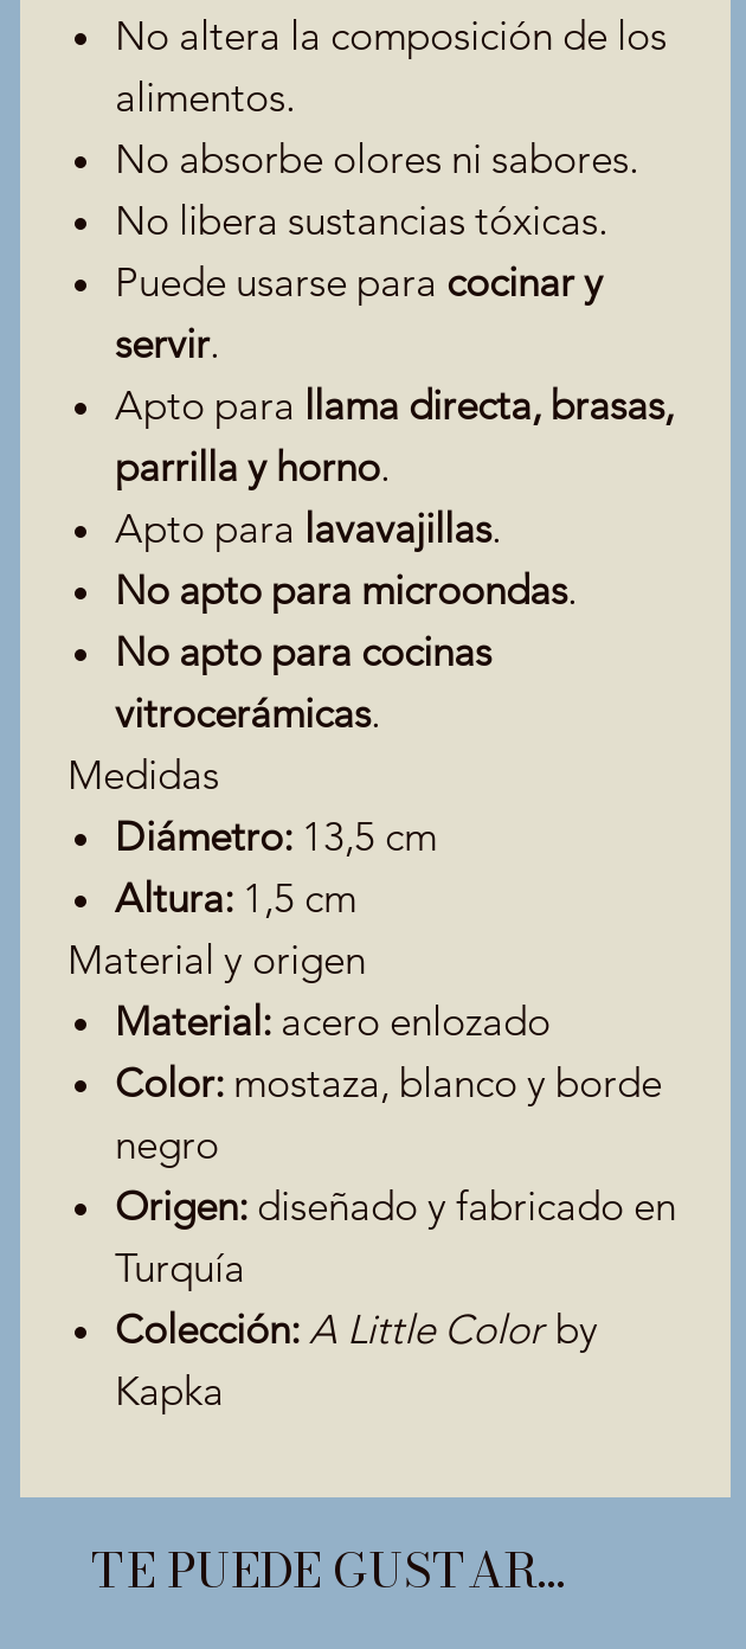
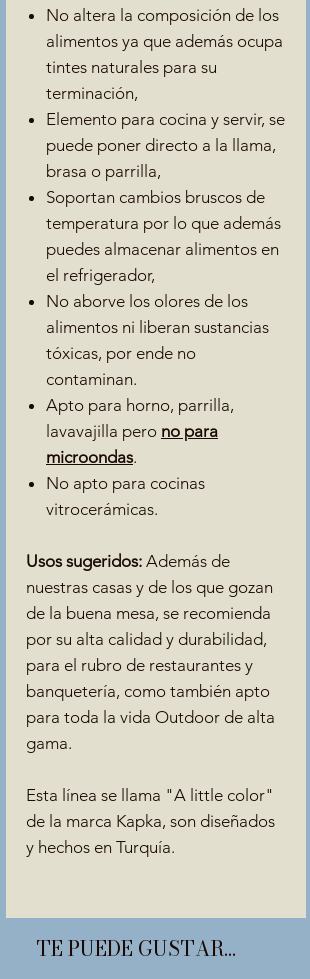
- alimentos.
- No absorbe olores ni sabores.
- No libera sustancias tóxicas.
- Puede usarse para cocinar y
- servir.
- Apto para llama directa, brasas,
- parrilla y horno.
- Apto para lavavajillas.
- No apto para microondas.
+ alimentos ya que además ocupa
+ tintes naturales para su
+ terminación,
+ Elemento para cocina y servir, se
+ puede poner directo a la llama,
+ brasa o parrilla,
+ Soportan cambios bruscos de
+ temperatura por lo que además
+ puedes almacenar alimentos en
+ el refrigerador,
+ No aborve los olores de los
+ alimentos ni liberan sustancias
+ tóxicas, por ende no
+ contaminan.
+ Apto para horno, parrilla,
+ lavavajilla pero no para
+ microondas.

- Medidas
- Diámetro: 13,5 cm
- Altura: 1,5 cm
- Material y origen
- Material: acero enlozado
- Color: mostaza, blanco y borde
- negro
- Origen: diseñado y fabricado en
- Turquía
- Colección: A Little Color by
- Kapka
+ Usos sugeridos: Además de
+ nuestras casas y de los que gozan
+ de la buena mesa, se recomienda
+ por su alta calidad y durabilidad,
+ para el rubro de restaurantes y
+ banquetería, como también apto
+ para toda la vida Outdoor de alta
+ gama.
+ Esta línea se llama "A little color"
+ de la marca Kapka, son diseñados
+ y hechos en Turquía.
